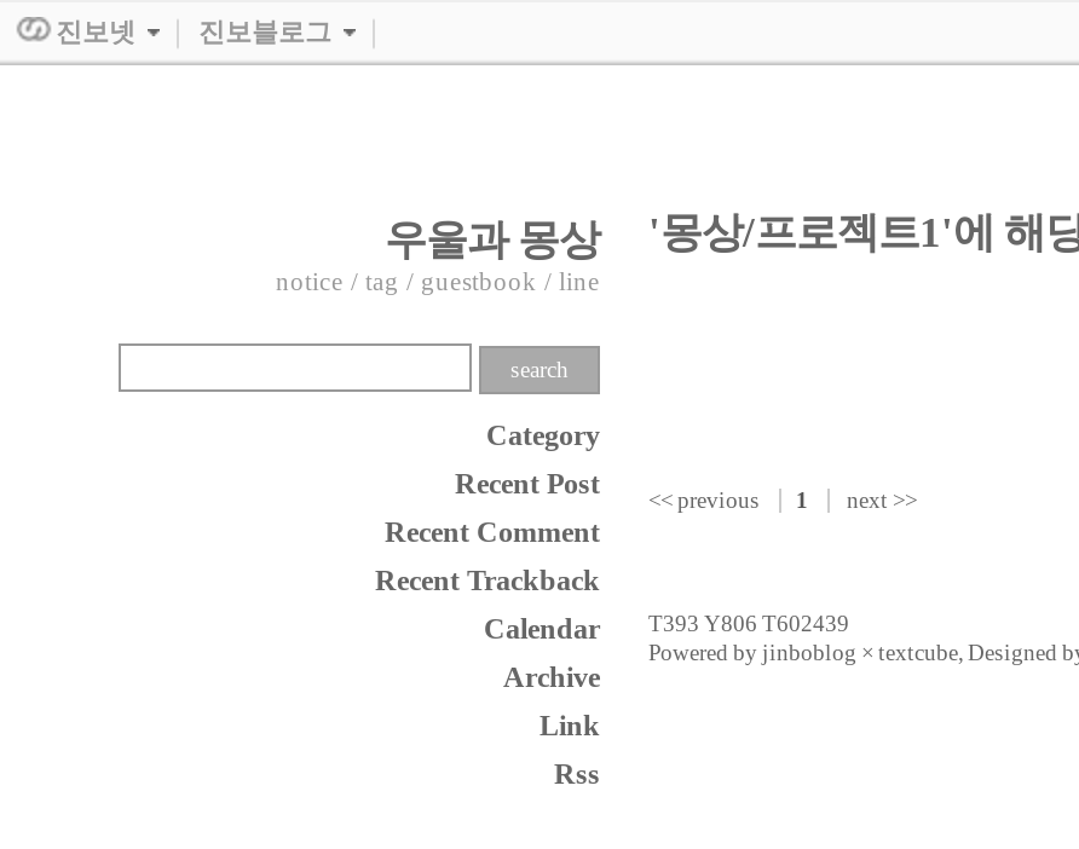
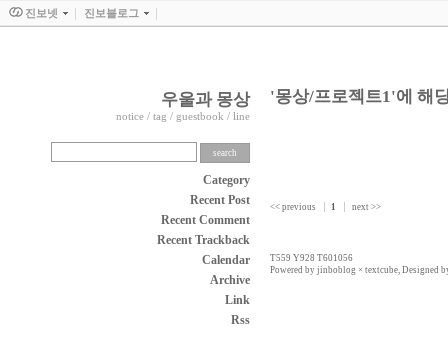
- Calendar T393 Y806 T602439
+ Calendar T559 Y928 T601056
